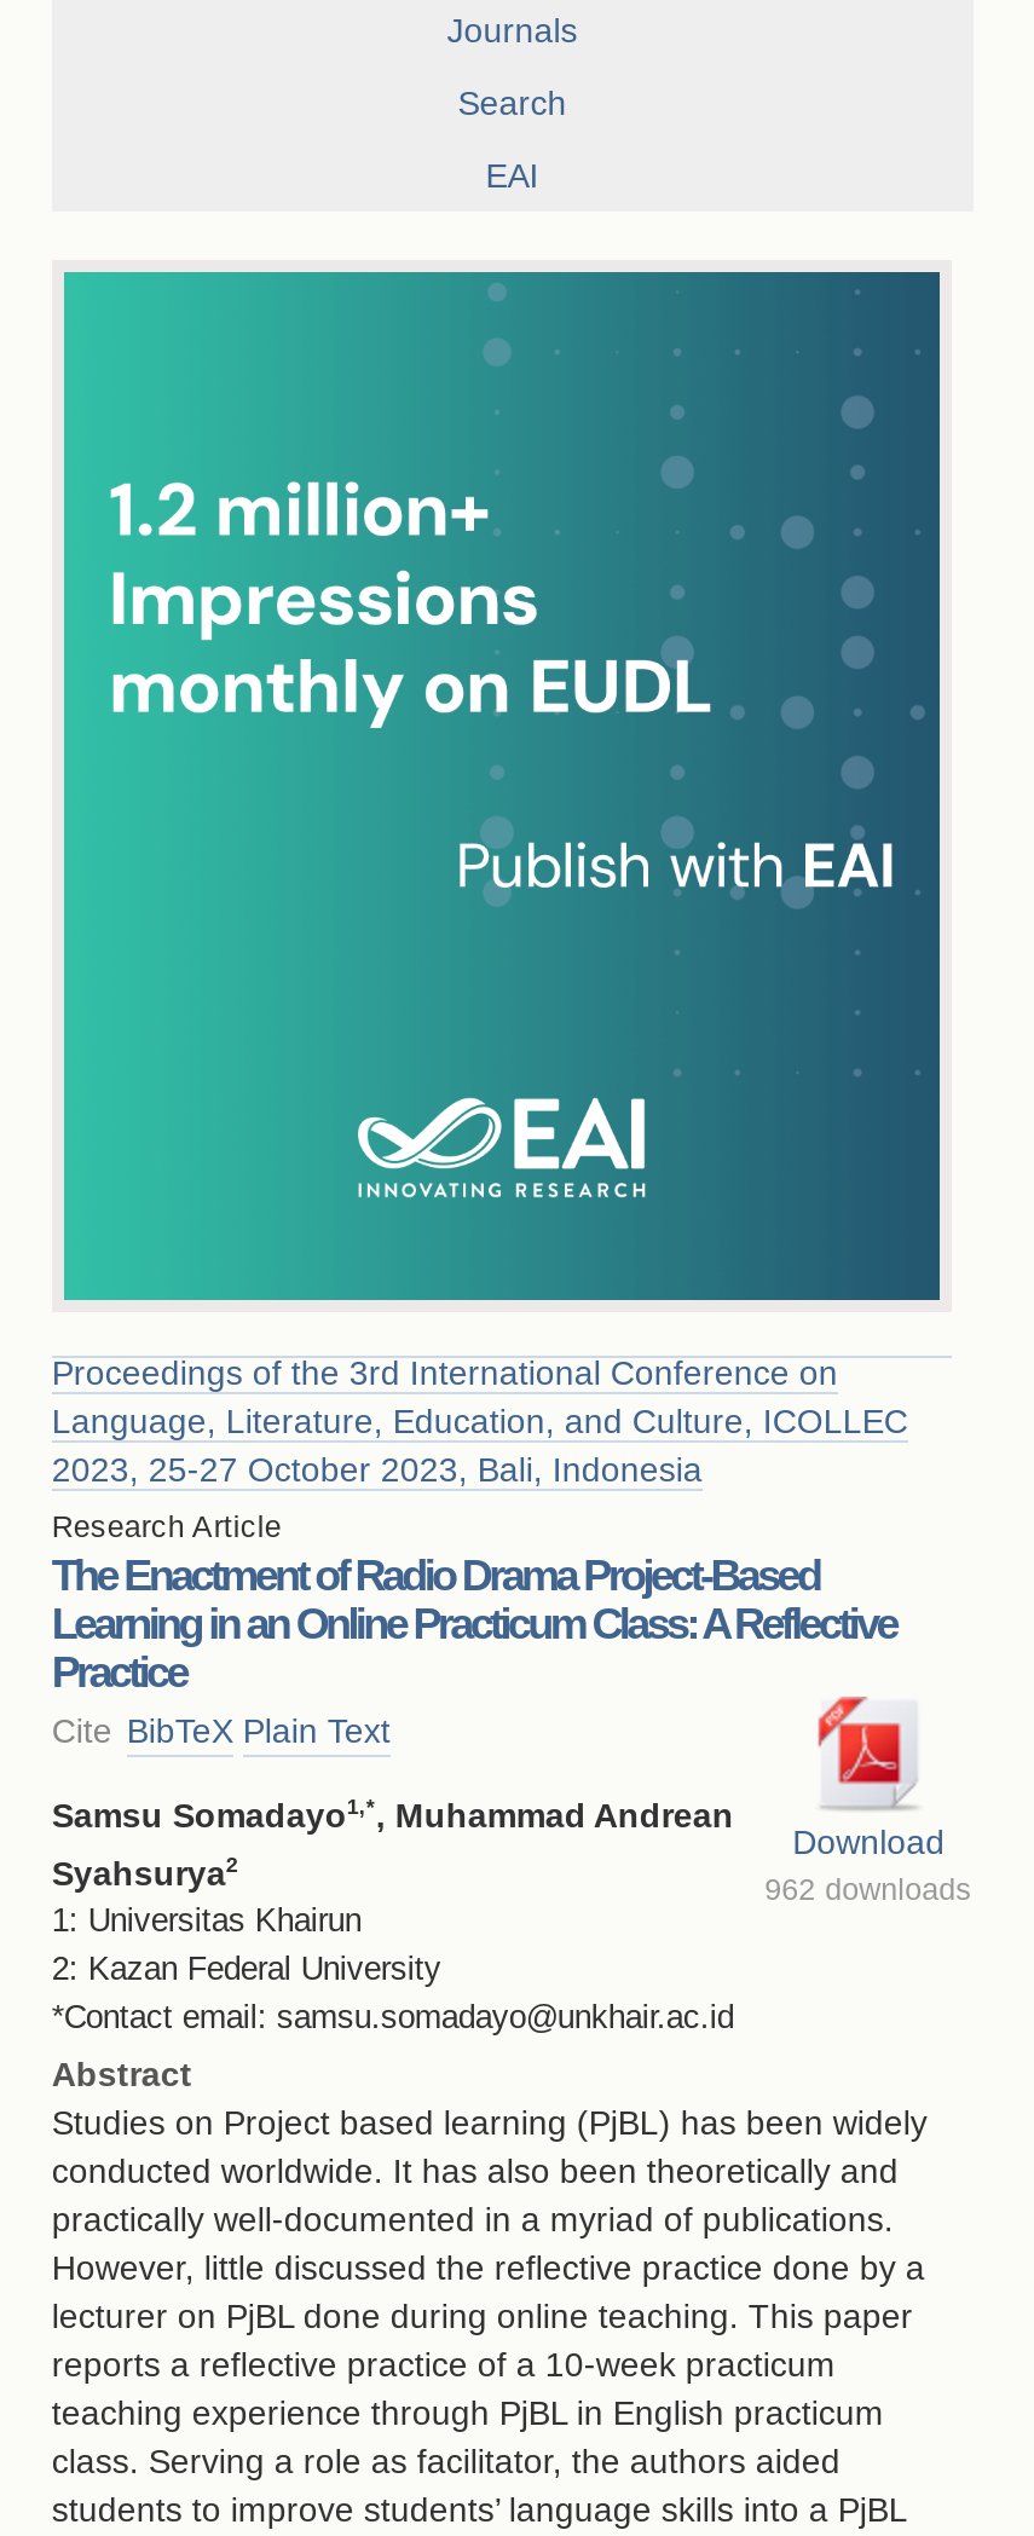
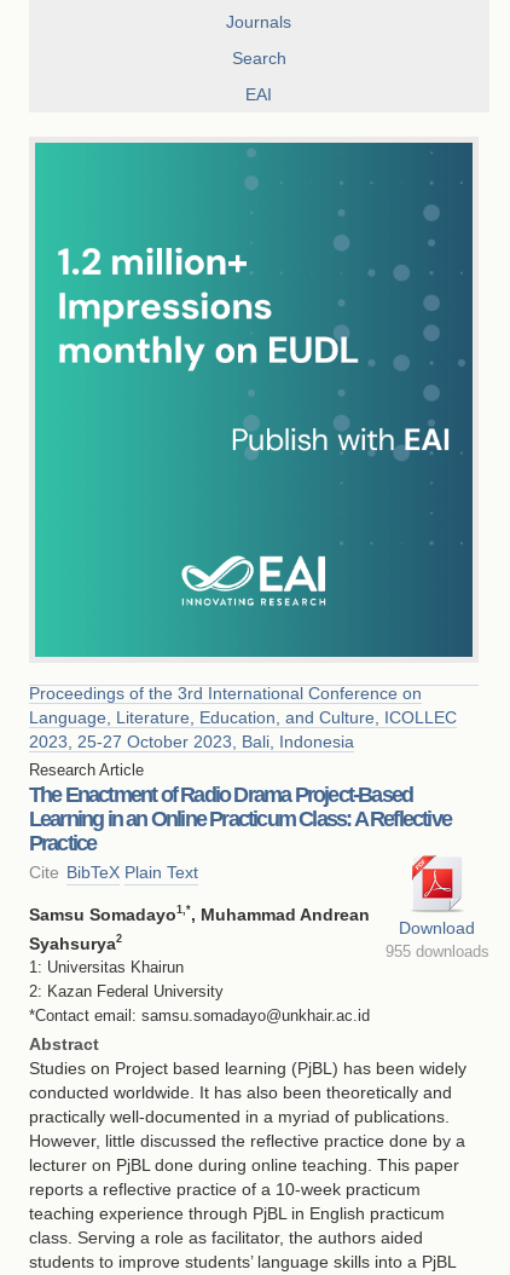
- 962 downloads
+ 955 downloads
